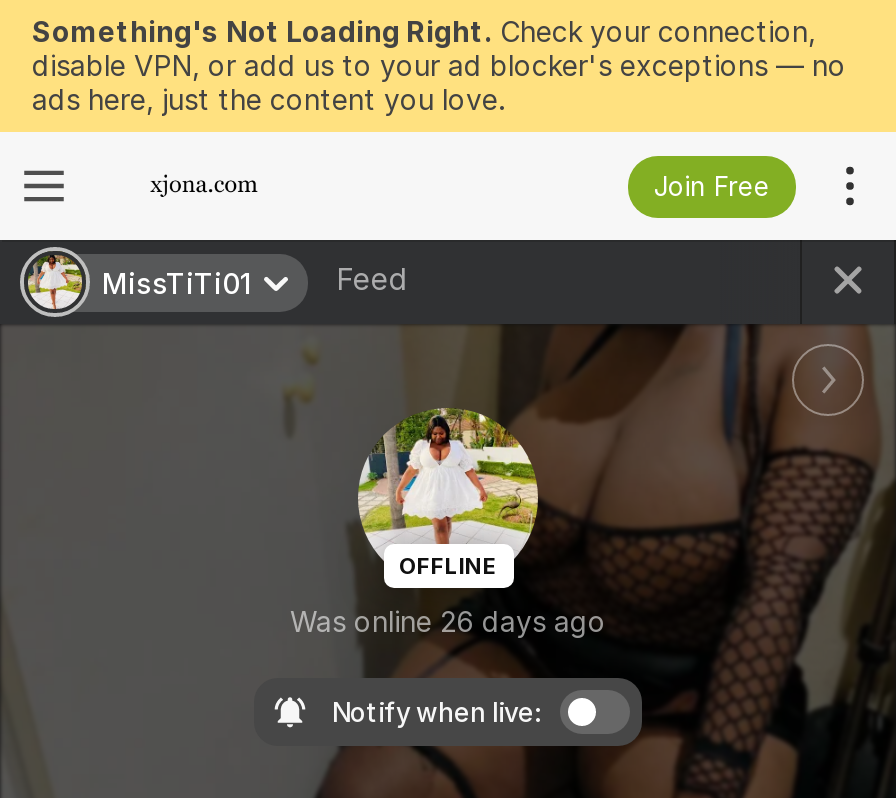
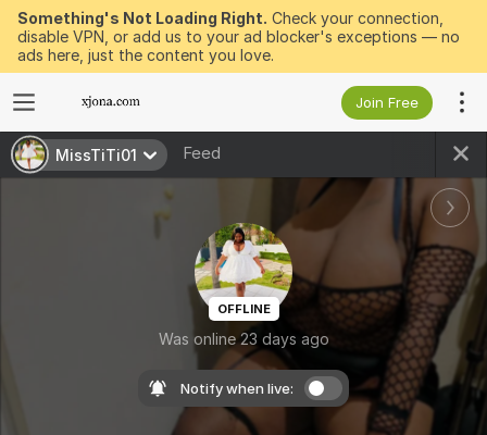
- Was online 26 days ago
+ Was online 23 days ago
